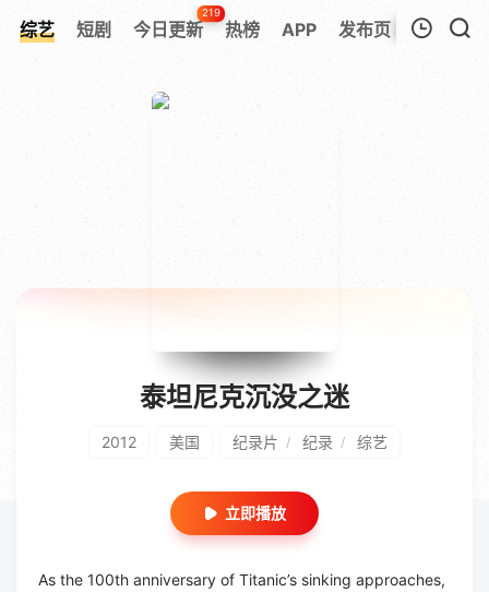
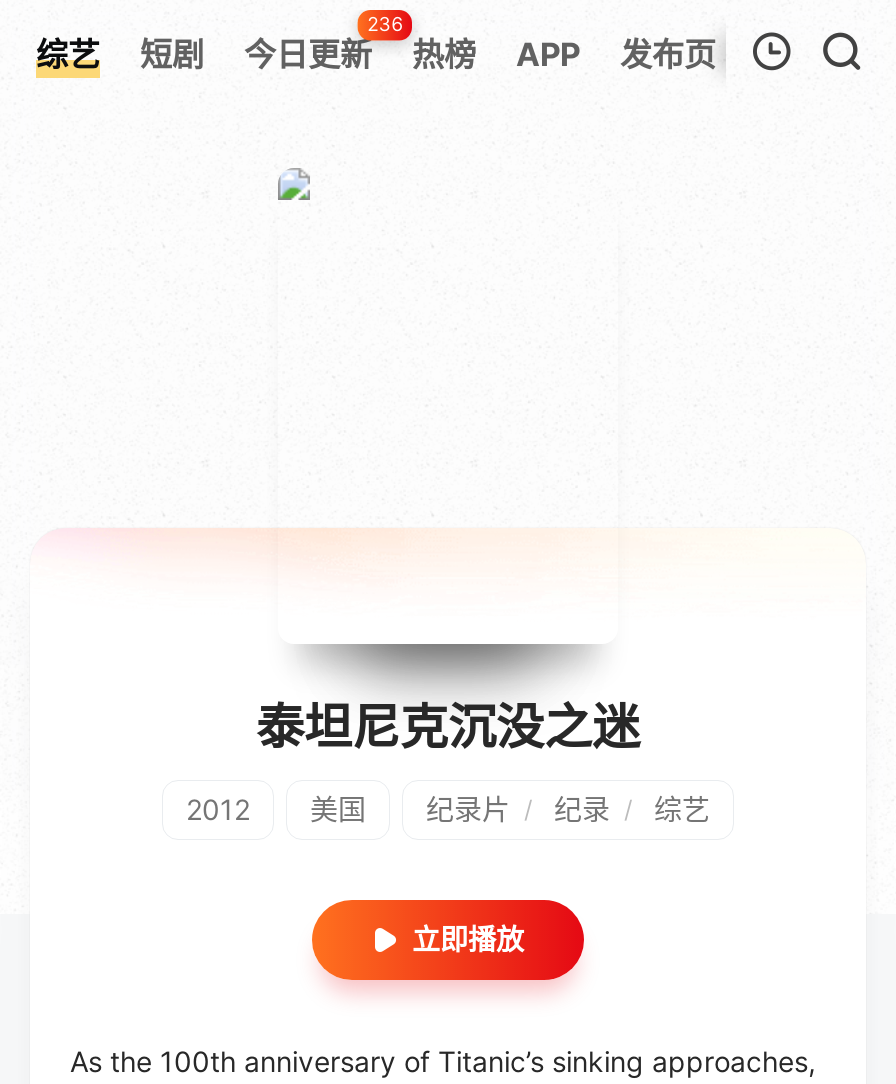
- 219
+ 236
